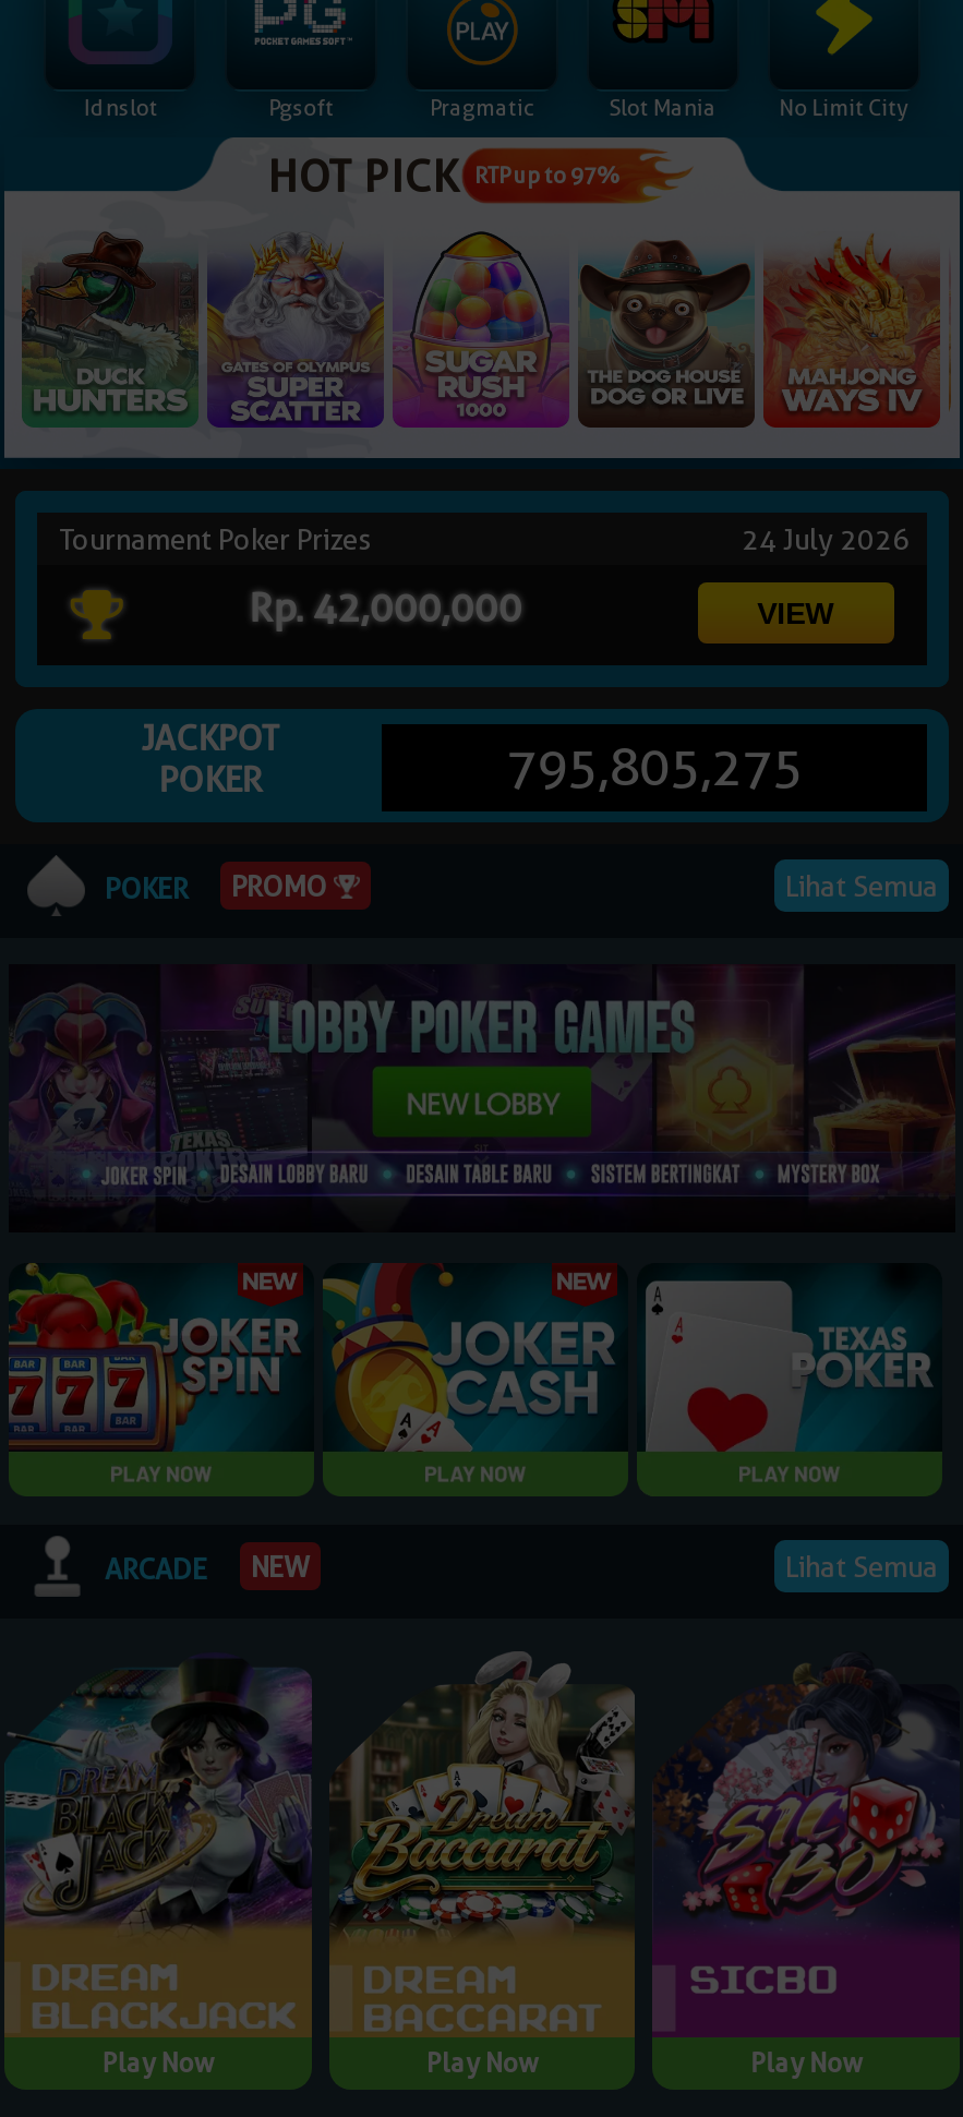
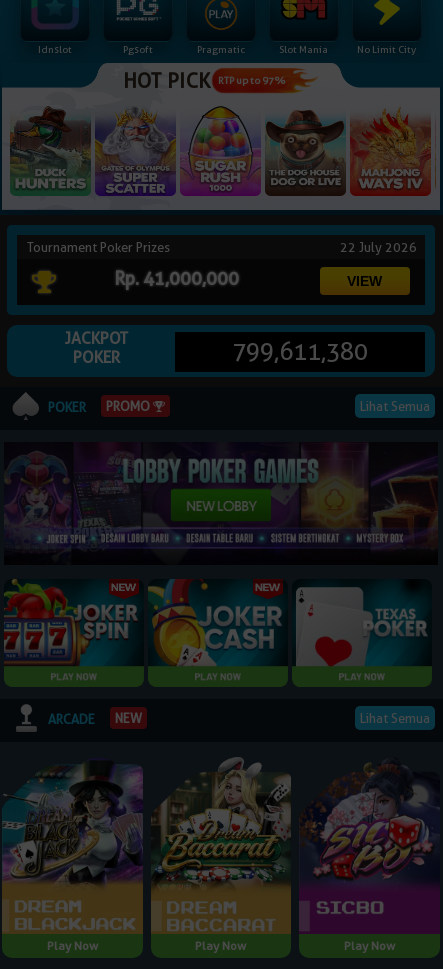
- 24 July 2026
+ 22 July 2026

- Rp. 42,000,000
+ Rp. 41,000,000

- 795,805,275
+ 799,611,380
